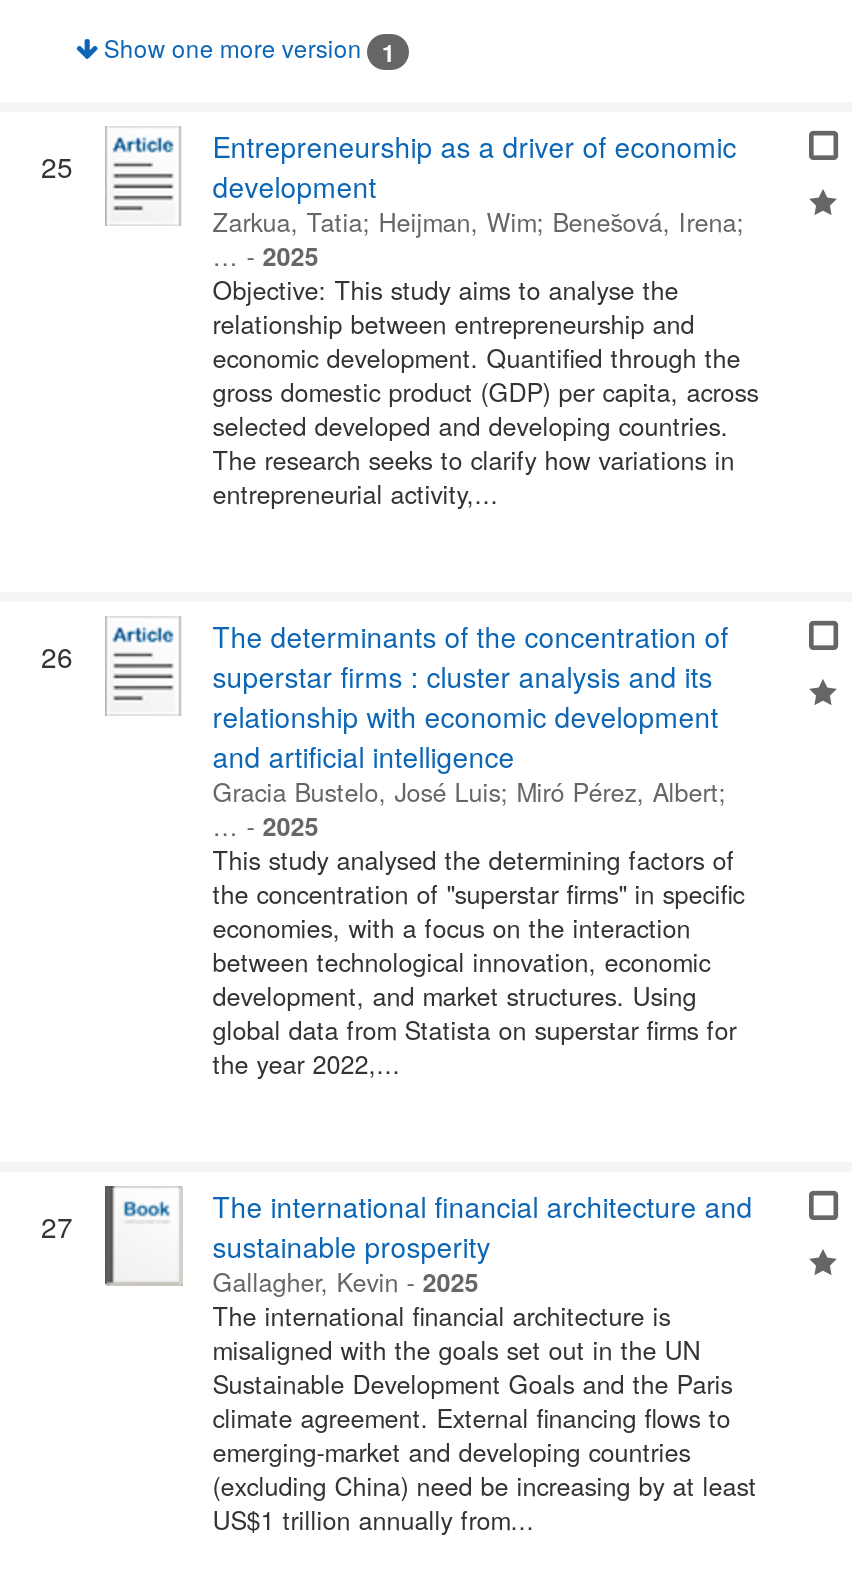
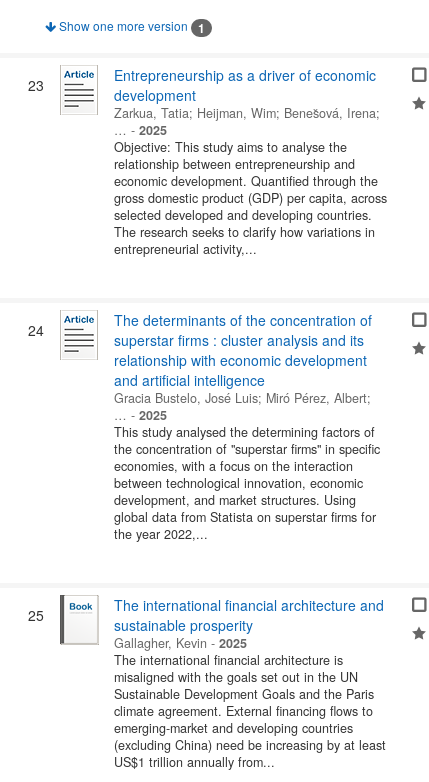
- 25
+ 23

- 26
+ 24

- 27
+ 25
